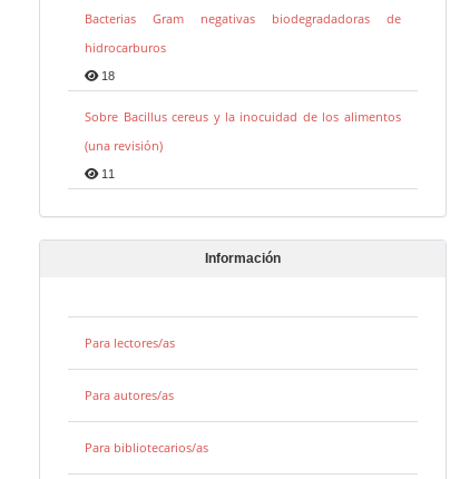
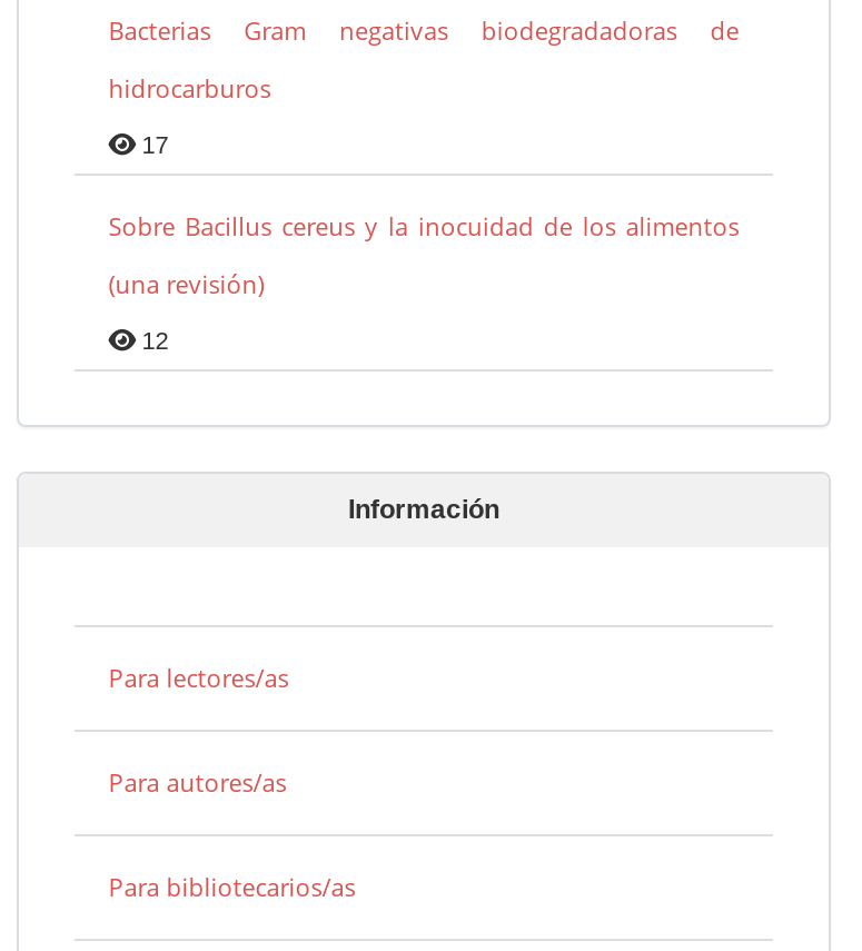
- 18
+ 17

- 11
+ 12
